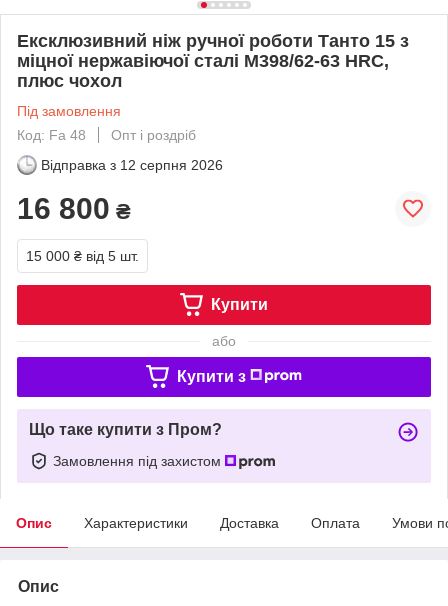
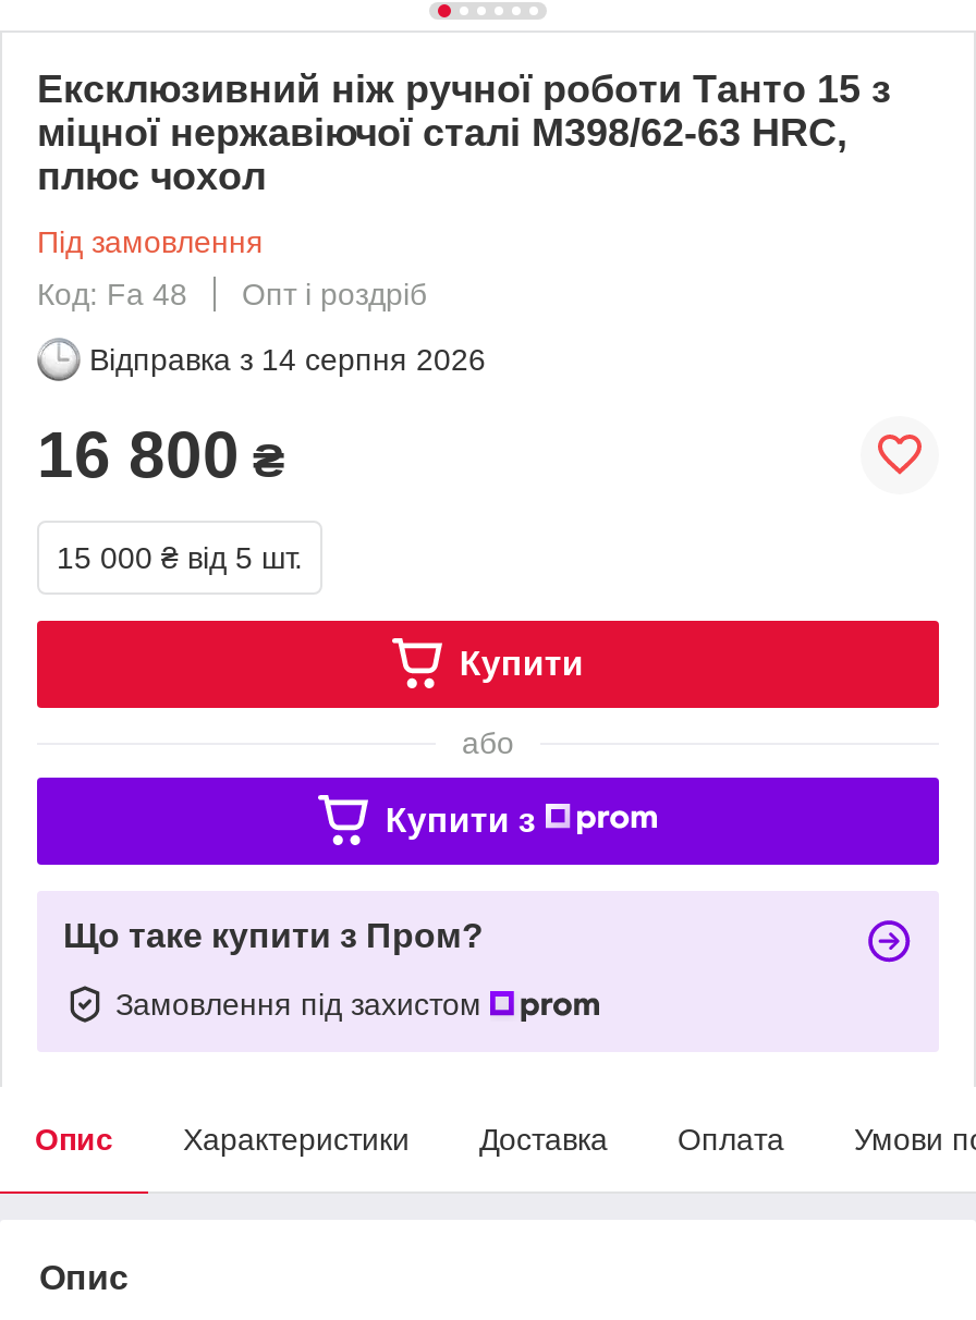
- Відправка з 12 серпня 2026
+ Відправка з 14 серпня 2026
